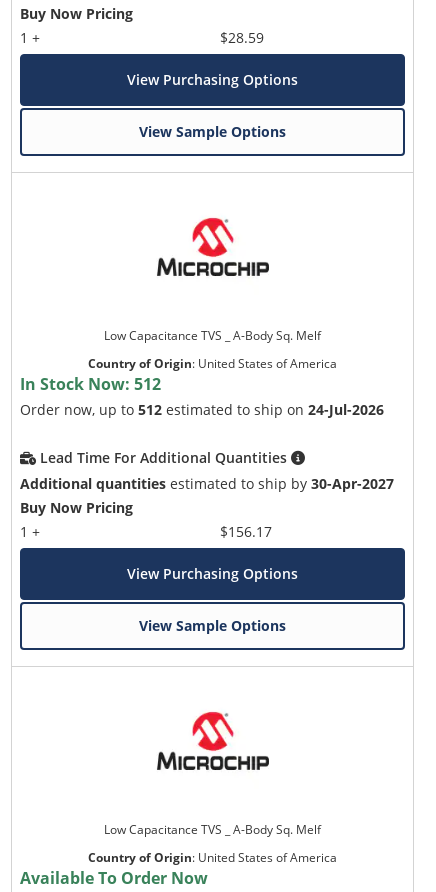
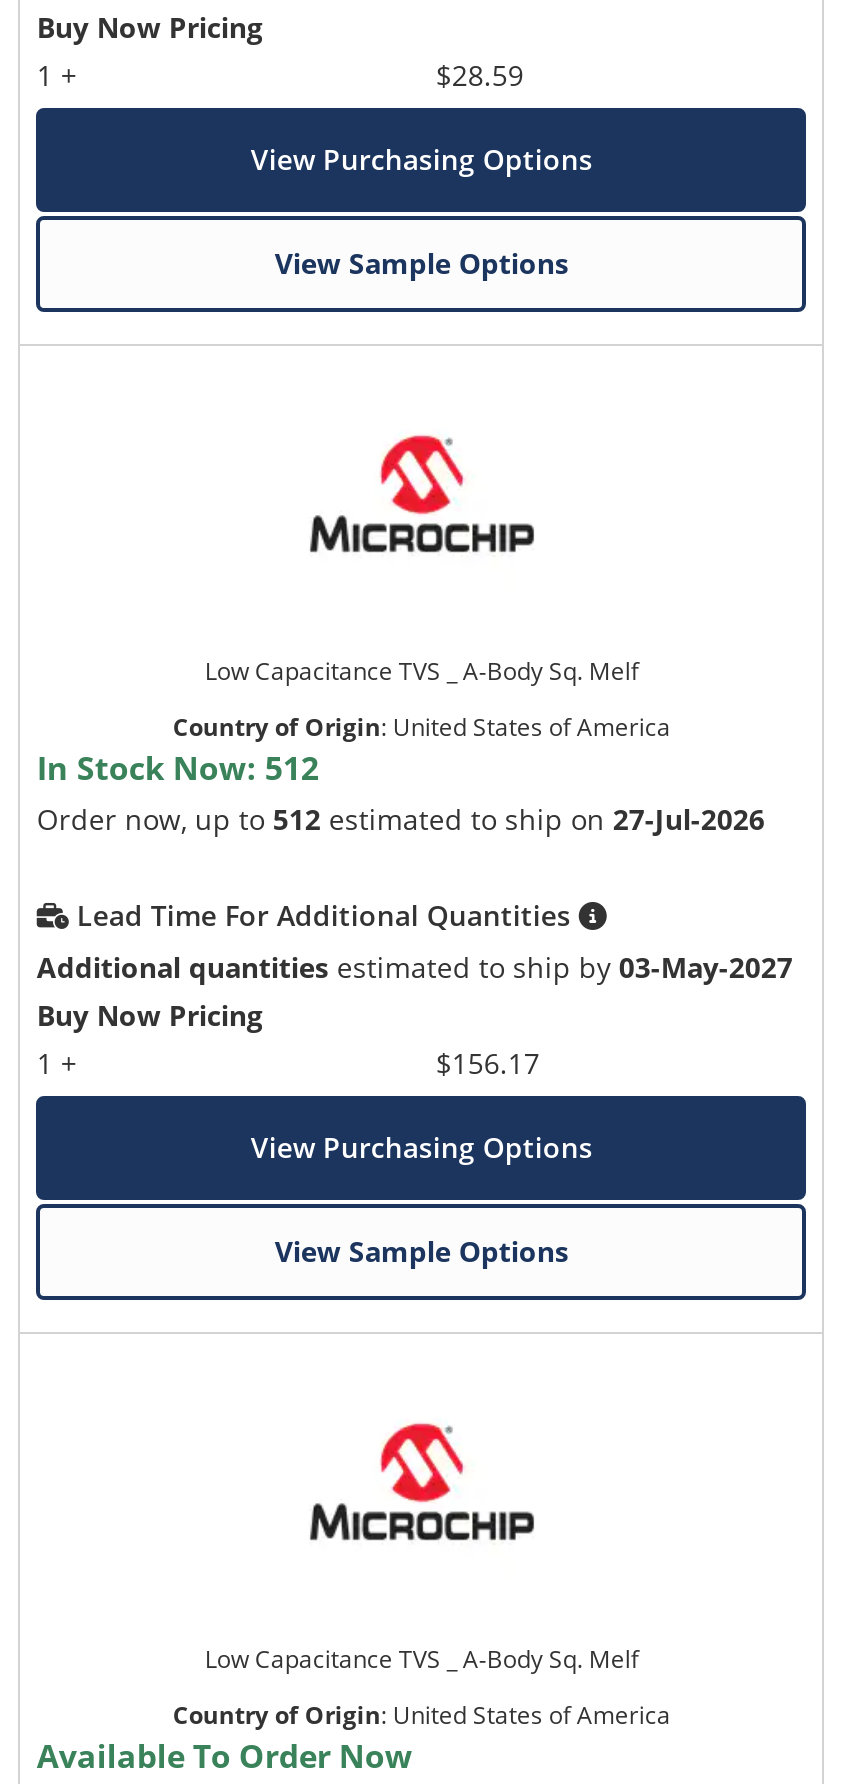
- Order now, up to 512 estimated to ship on 24-Jul-2026
+ Order now, up to 512 estimated to ship on 27-Jul-2026

- Additional quantities estimated to ship by 30-Apr-2027
+ Additional quantities estimated to ship by 03-May-2027
